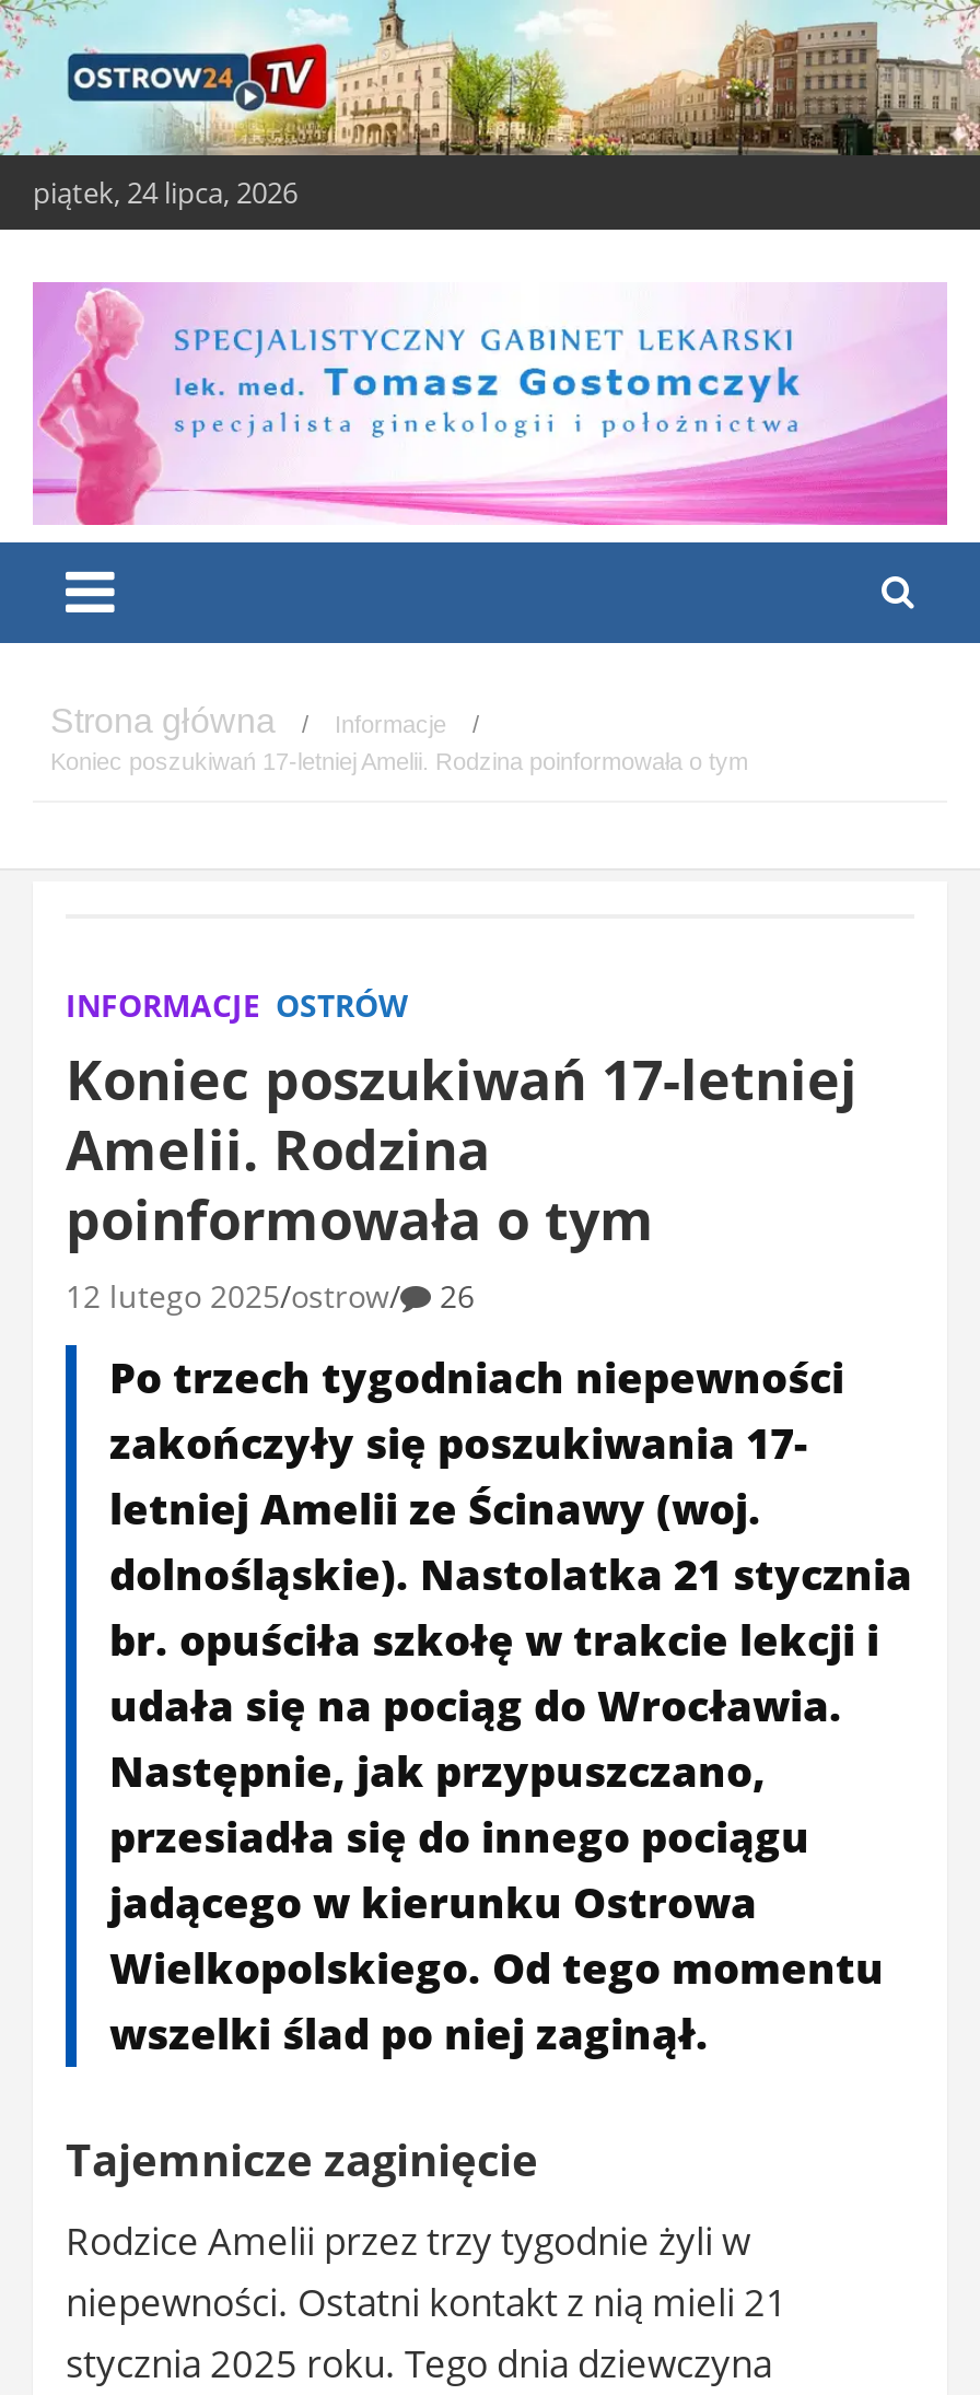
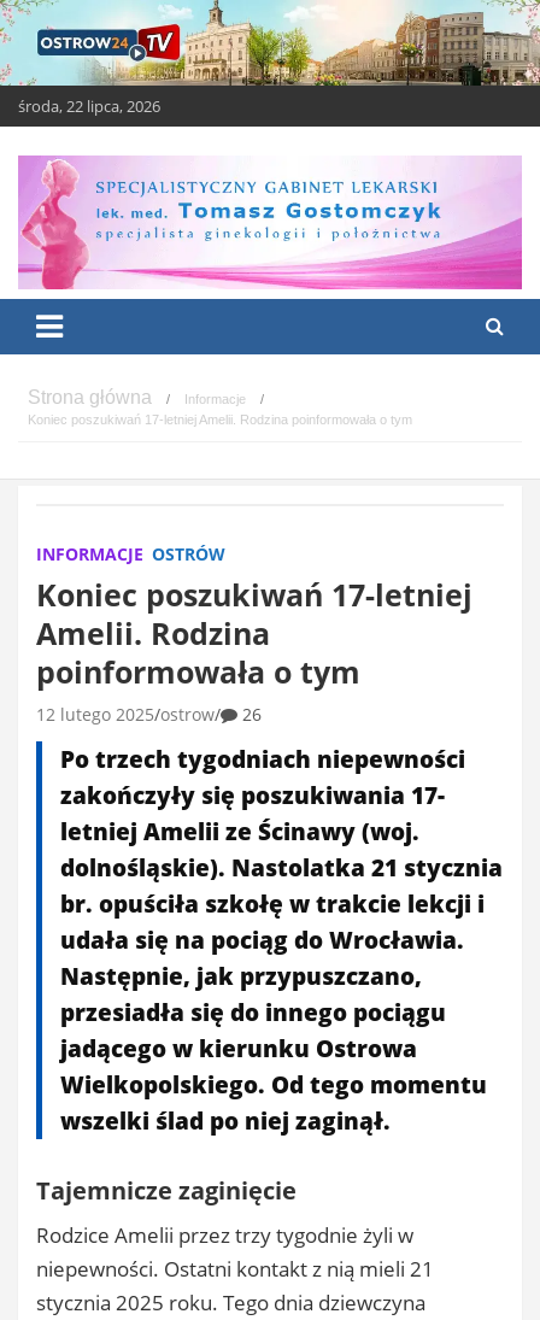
- piątek, 24 lipca, 2026
+ środa, 22 lipca, 2026
